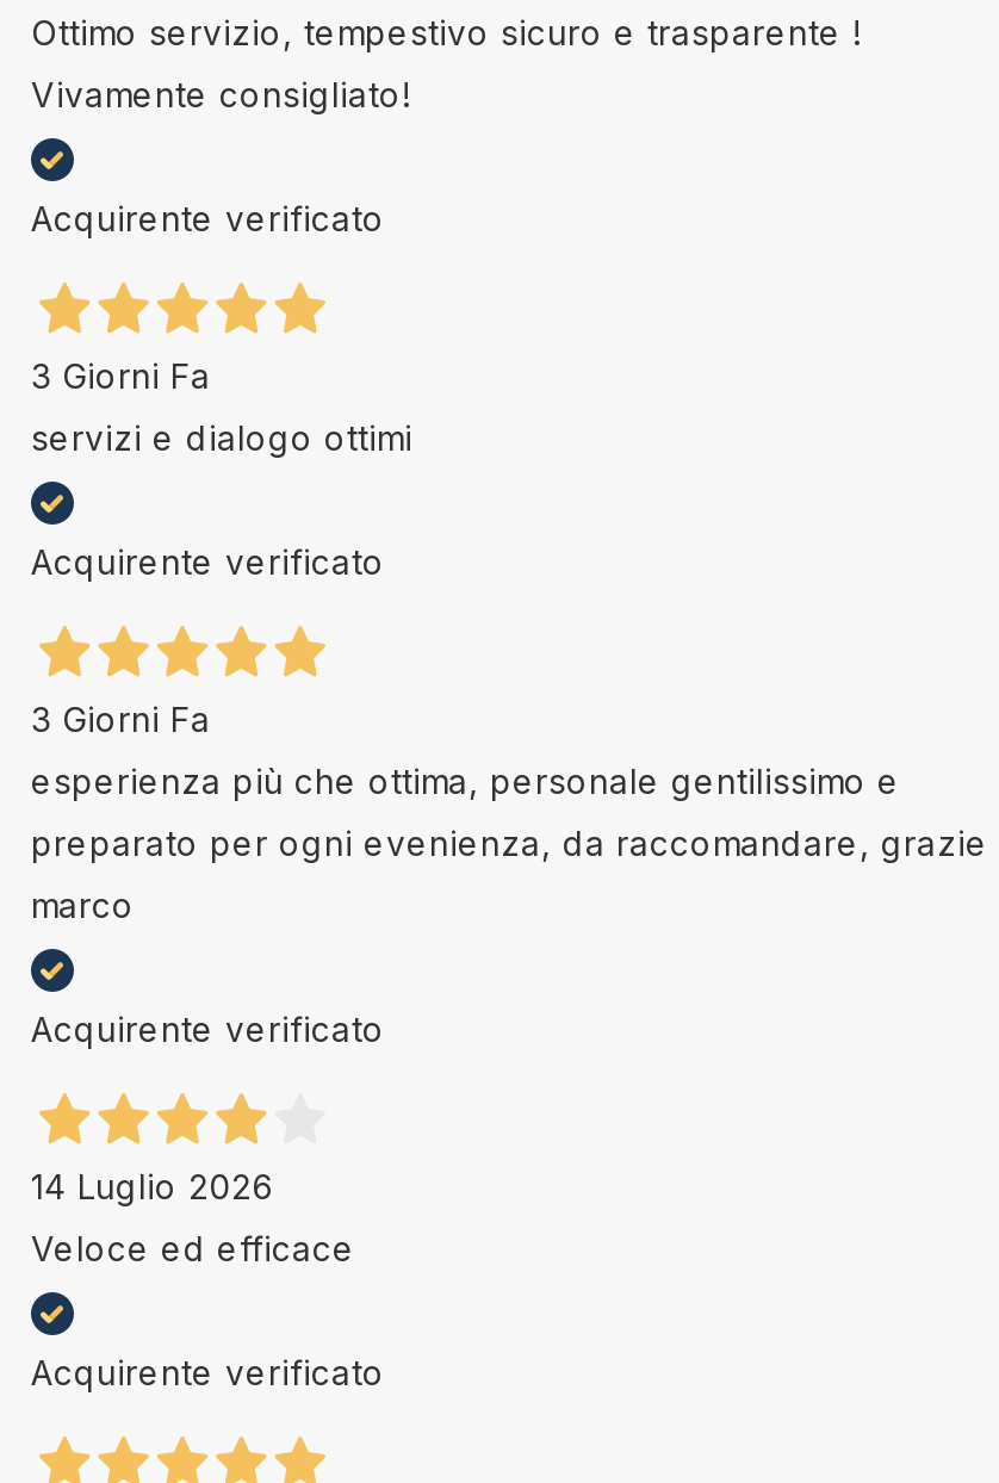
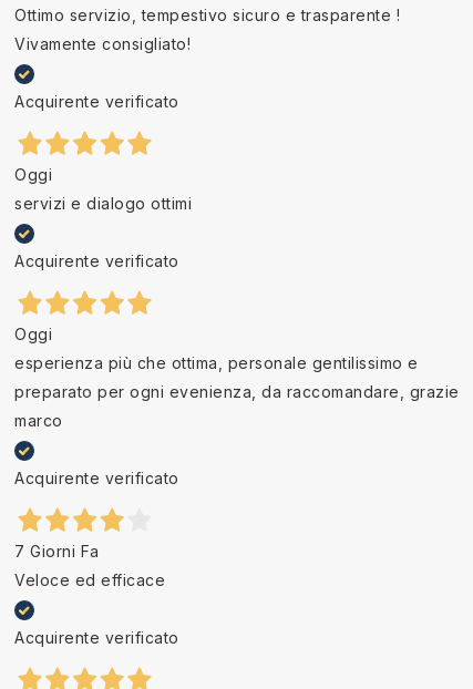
- 3 Giorni Fa
+ Oggi

- 3 Giorni Fa
+ Oggi

- 14 Luglio 2026
+ 7 Giorni Fa
